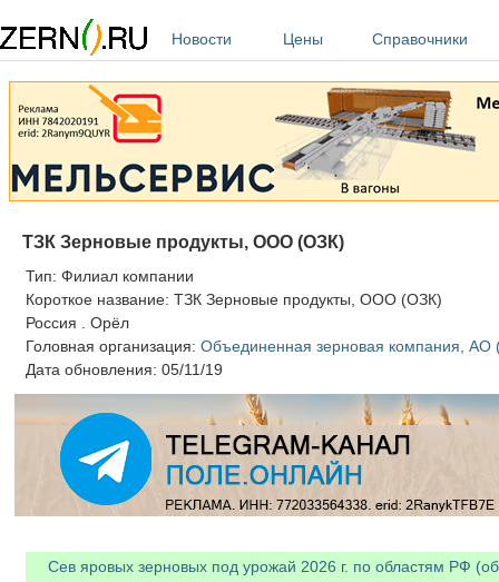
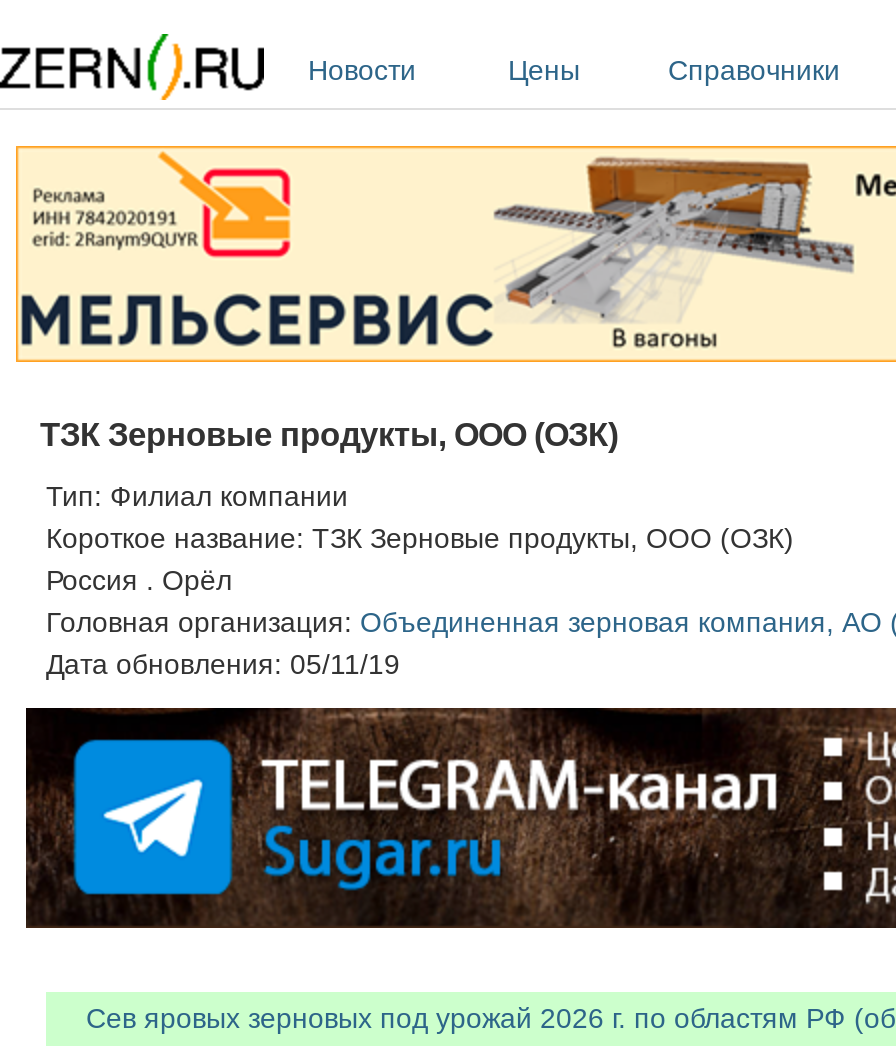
- [image]
+ [image]
